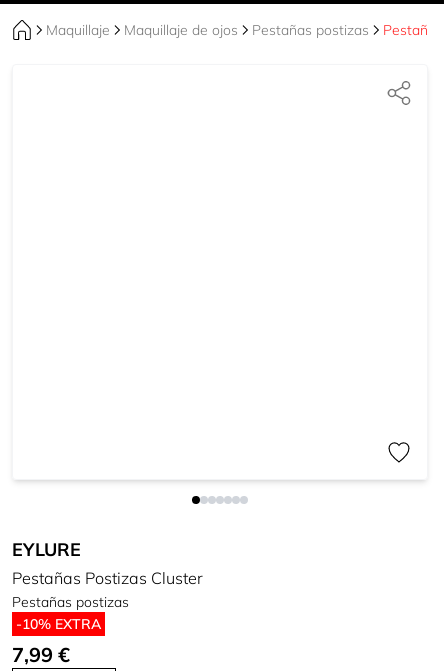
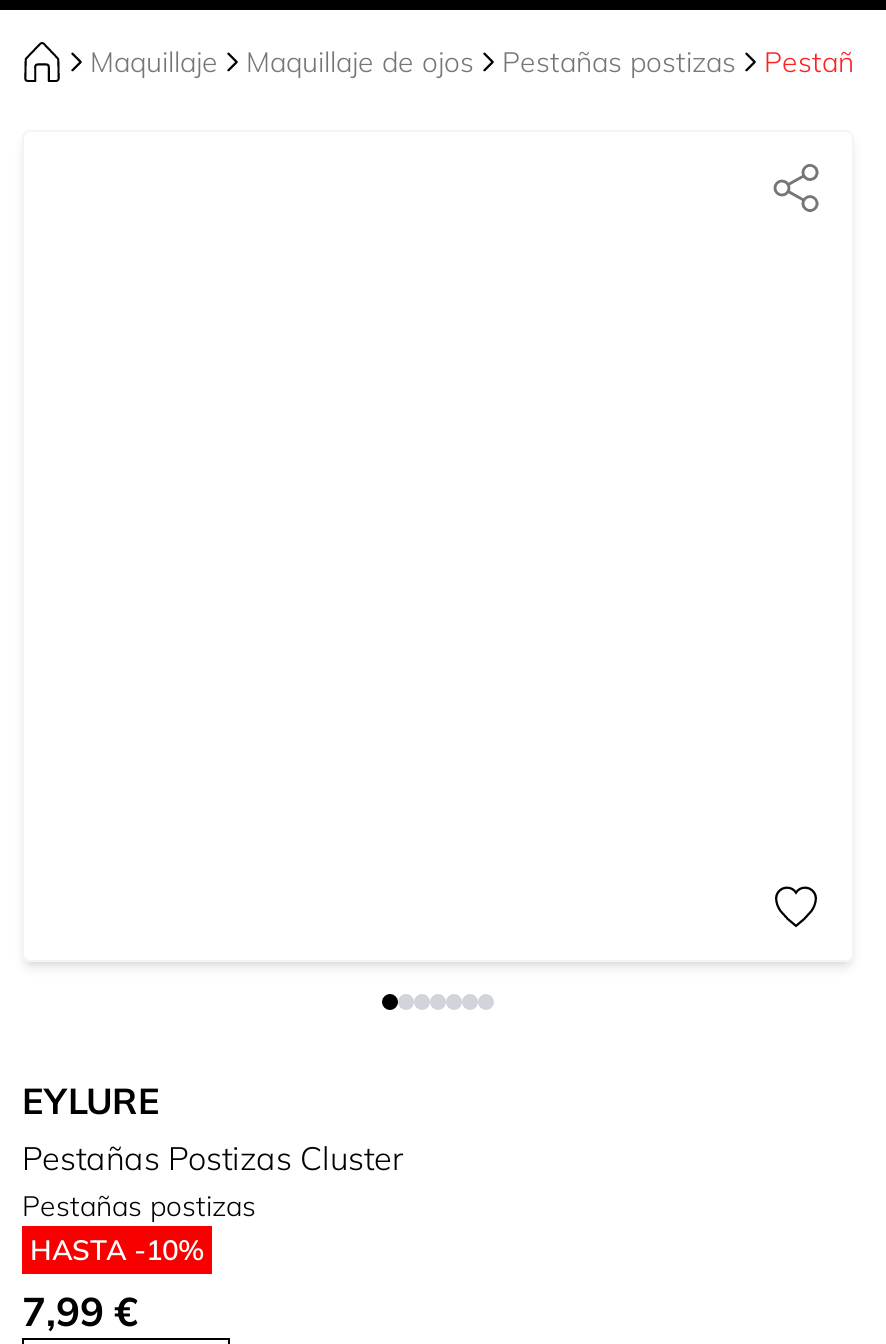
- -10% EXTRA
+ HASTA -10%
